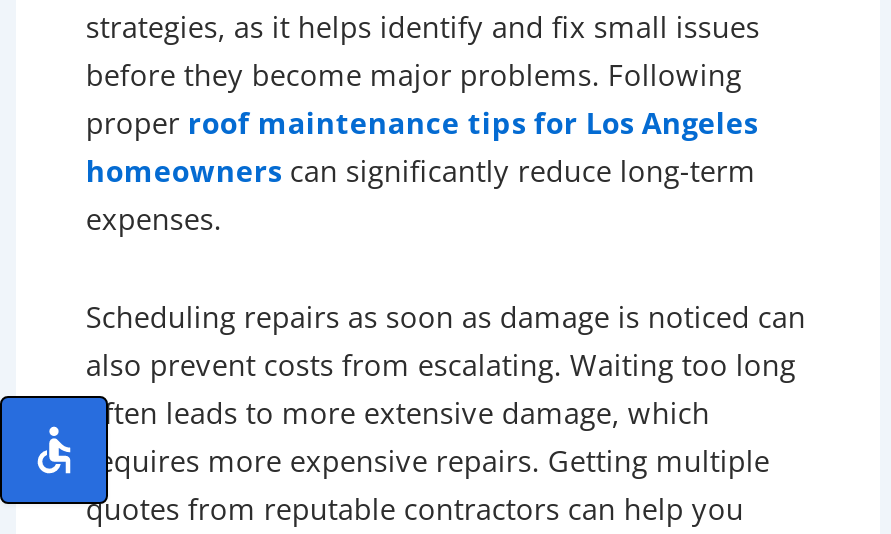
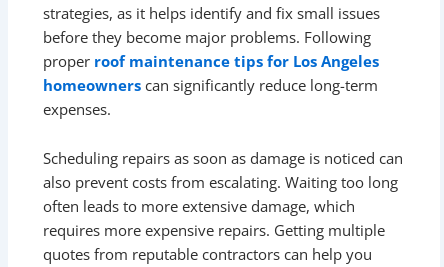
- [image]
